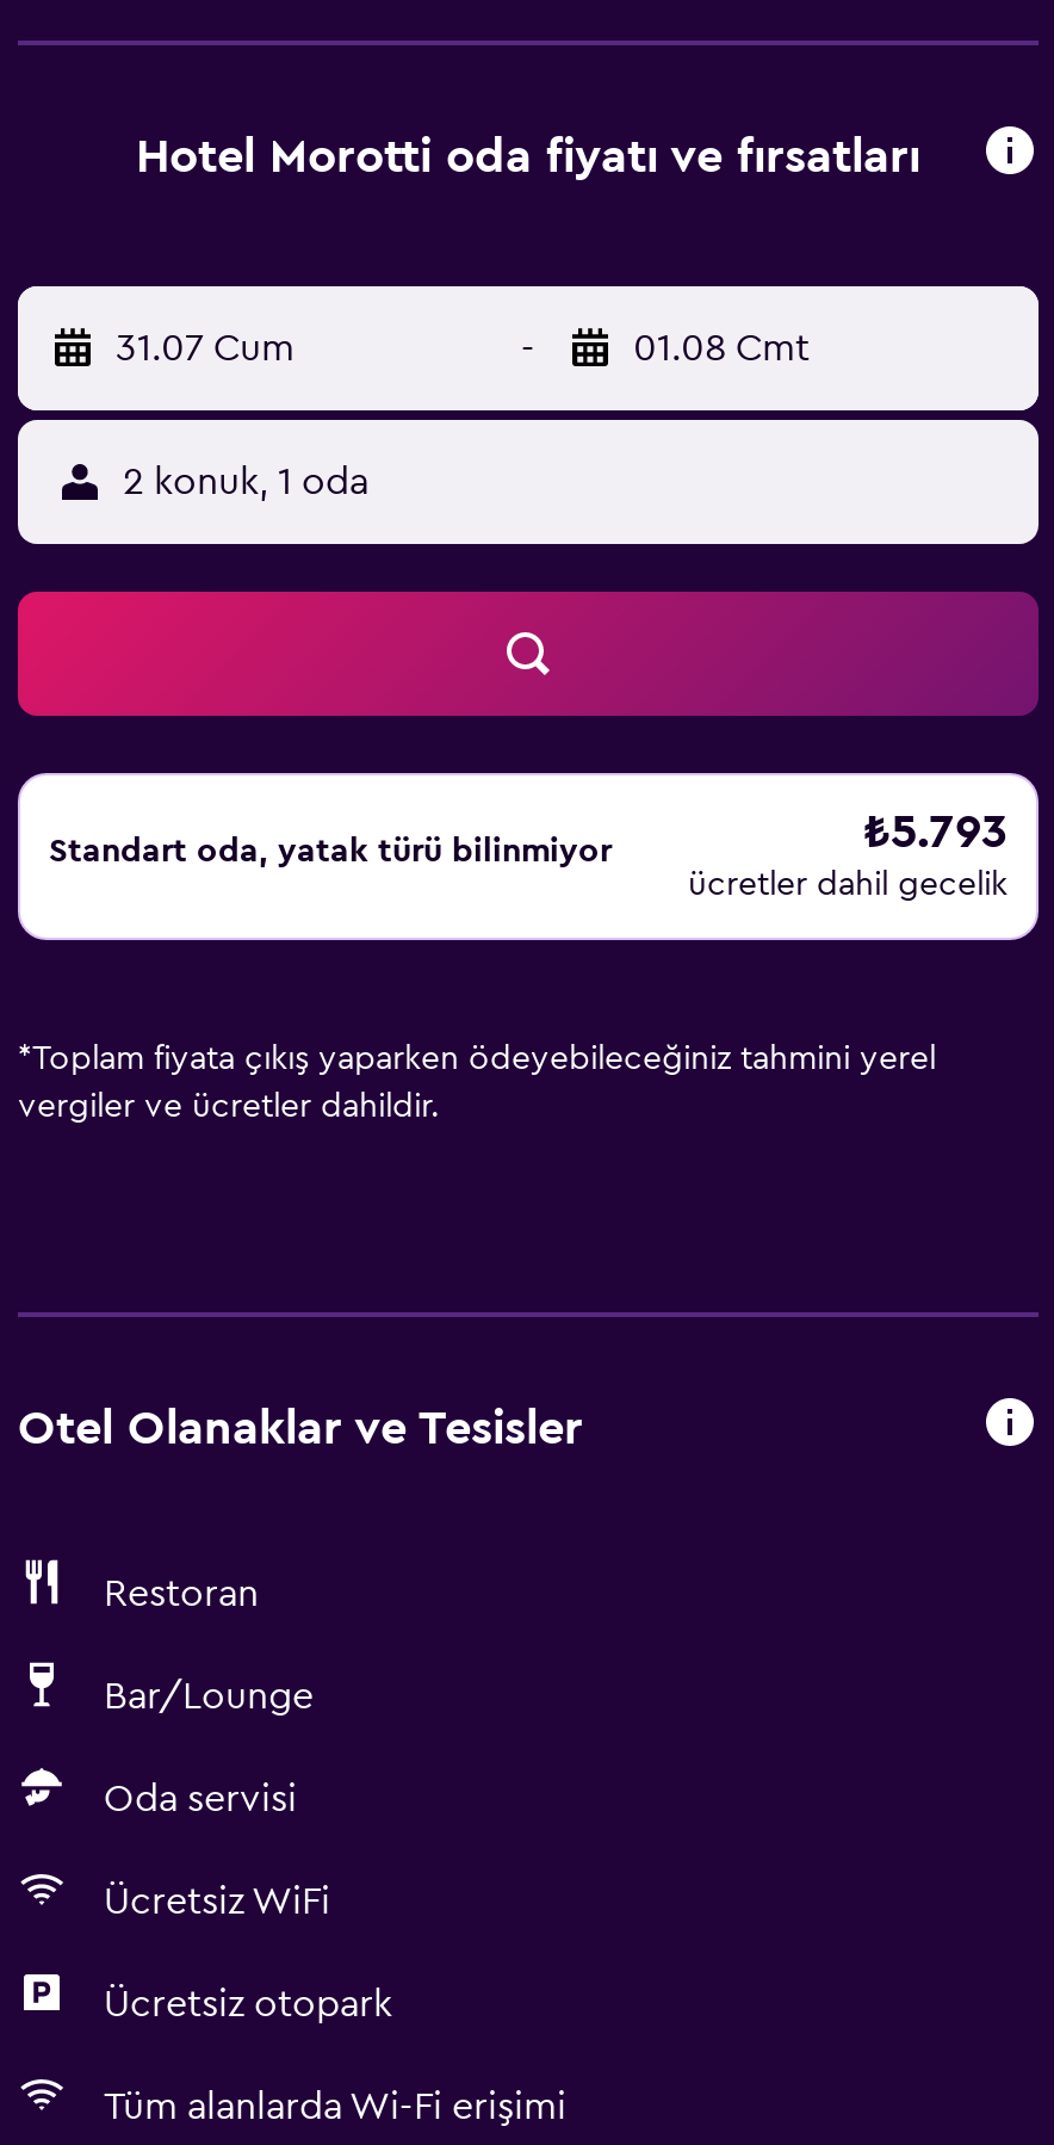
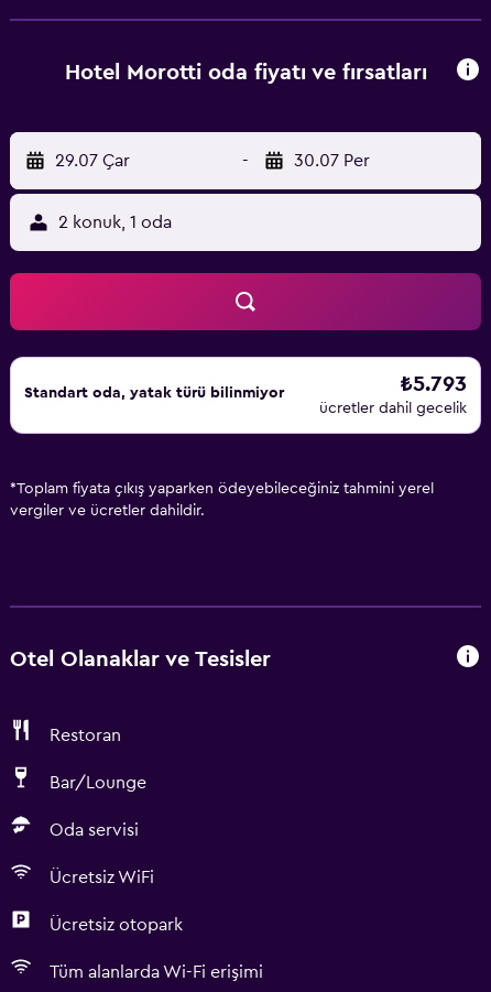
- 31.07 Cum
+ 29.07 Çar

- 01.08 Cmt
+ 30.07 Per
